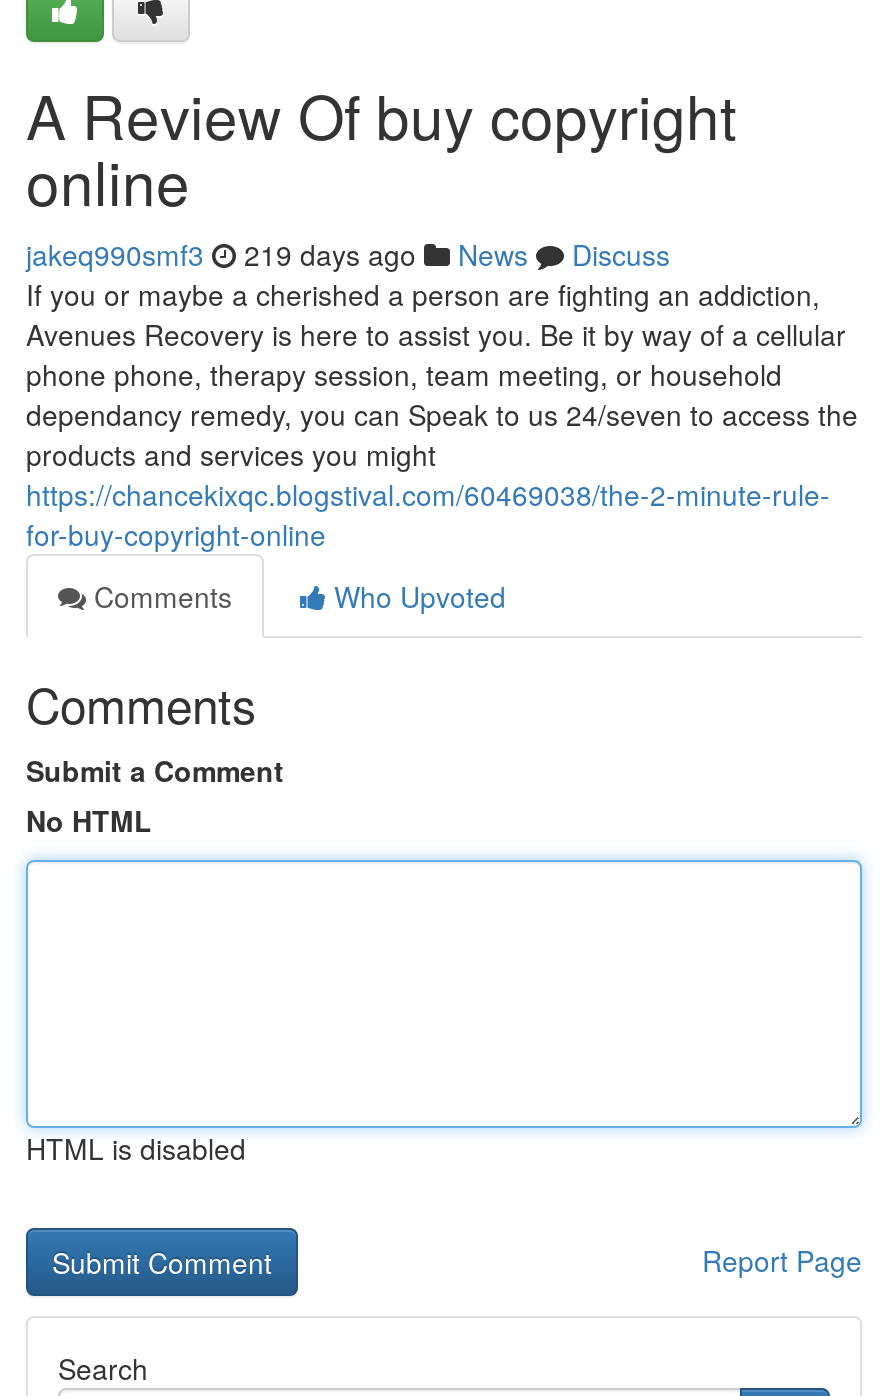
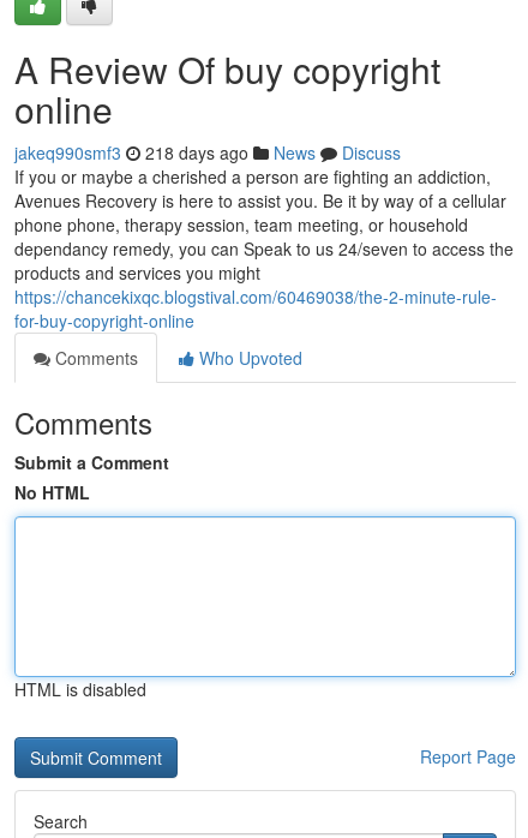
- jakeq990smf3 219 days ago News Discuss
+ jakeq990smf3 218 days ago News Discuss
